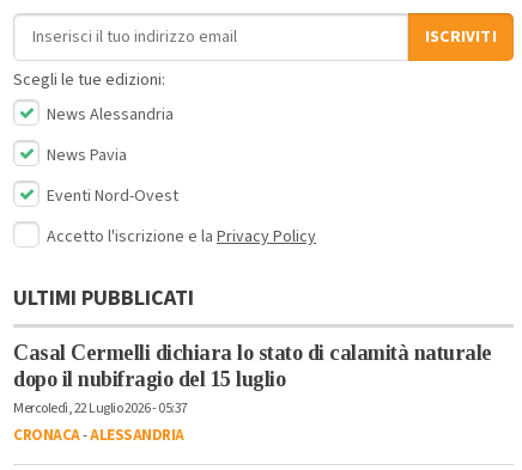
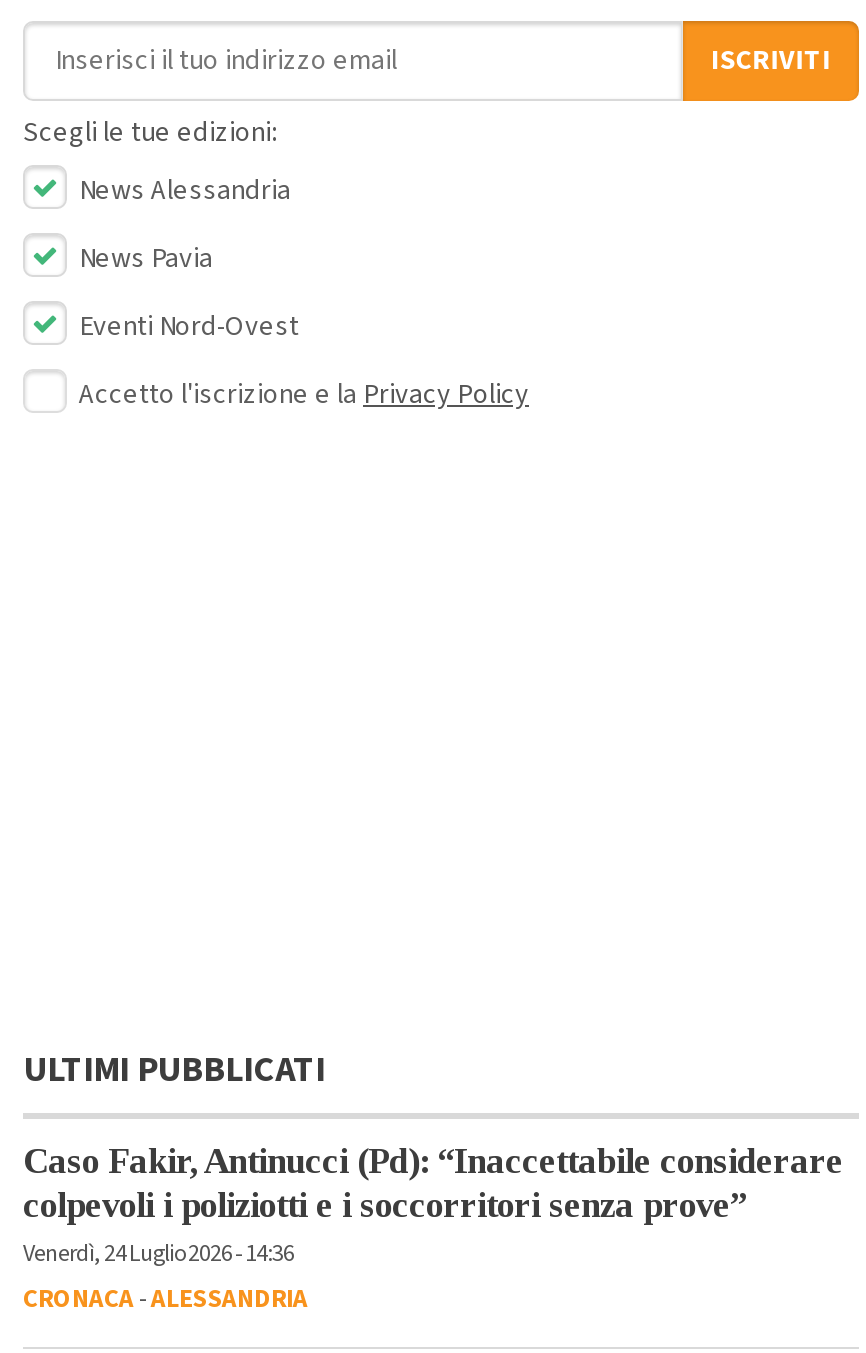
- Casal Cermelli dichiara lo stato di calamità naturale
- dopo il nubifragio del 15 luglio
- Mercoledì, 22 Luglio 2026 - 05:37
+ Caso Fakir, Antinucci (Pd): “Inaccettabile considerare
+ colpevoli i poliziotti e i soccorritori senza prove”
+ Venerdì, 24 Luglio 2026 - 14:36
